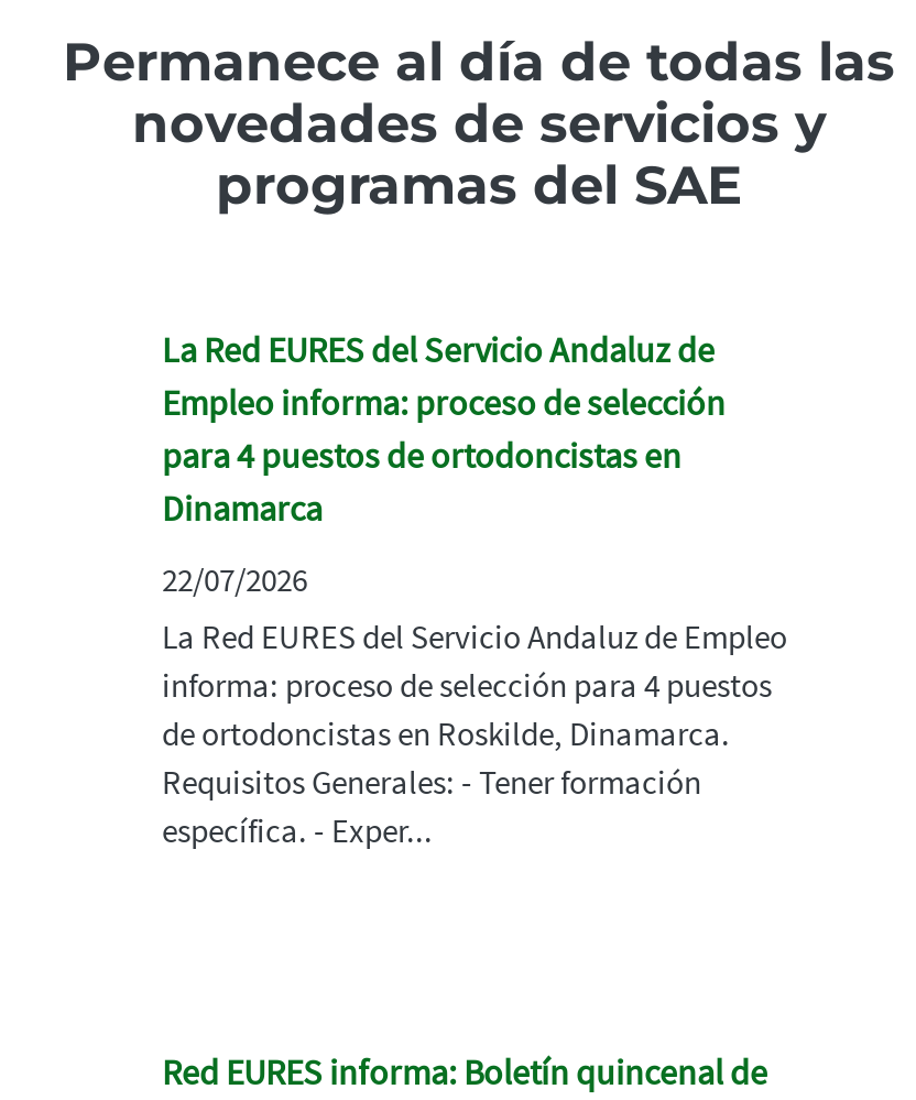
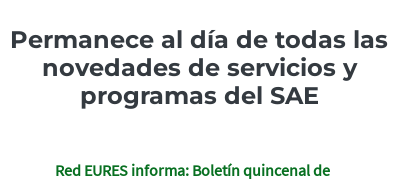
- La Red EURES del Servicio Andaluz de
- Empleo informa: proceso de selección
- para 4 puestos de ortodoncistas en
- Dinamarca
- 22/07/2026
- La Red EURES del Servicio Andaluz de Empleo
- informa: proceso de selección para 4 puestos
- de ortodoncistas en Roskilde, Dinamarca.
- Requisitos Generales: - Tener formación
- específica. - Exper...
